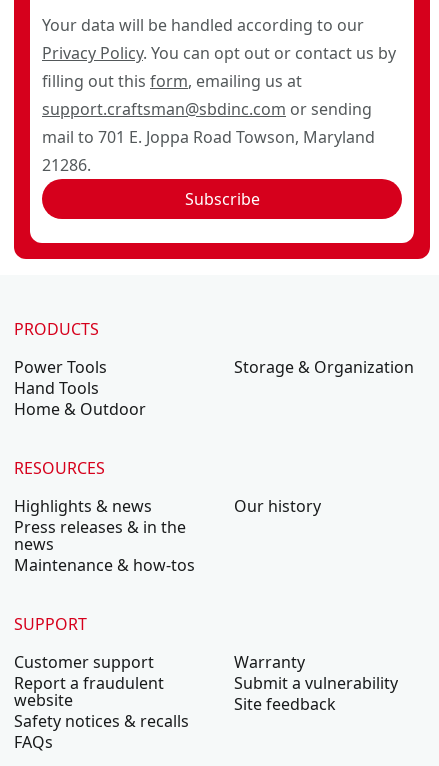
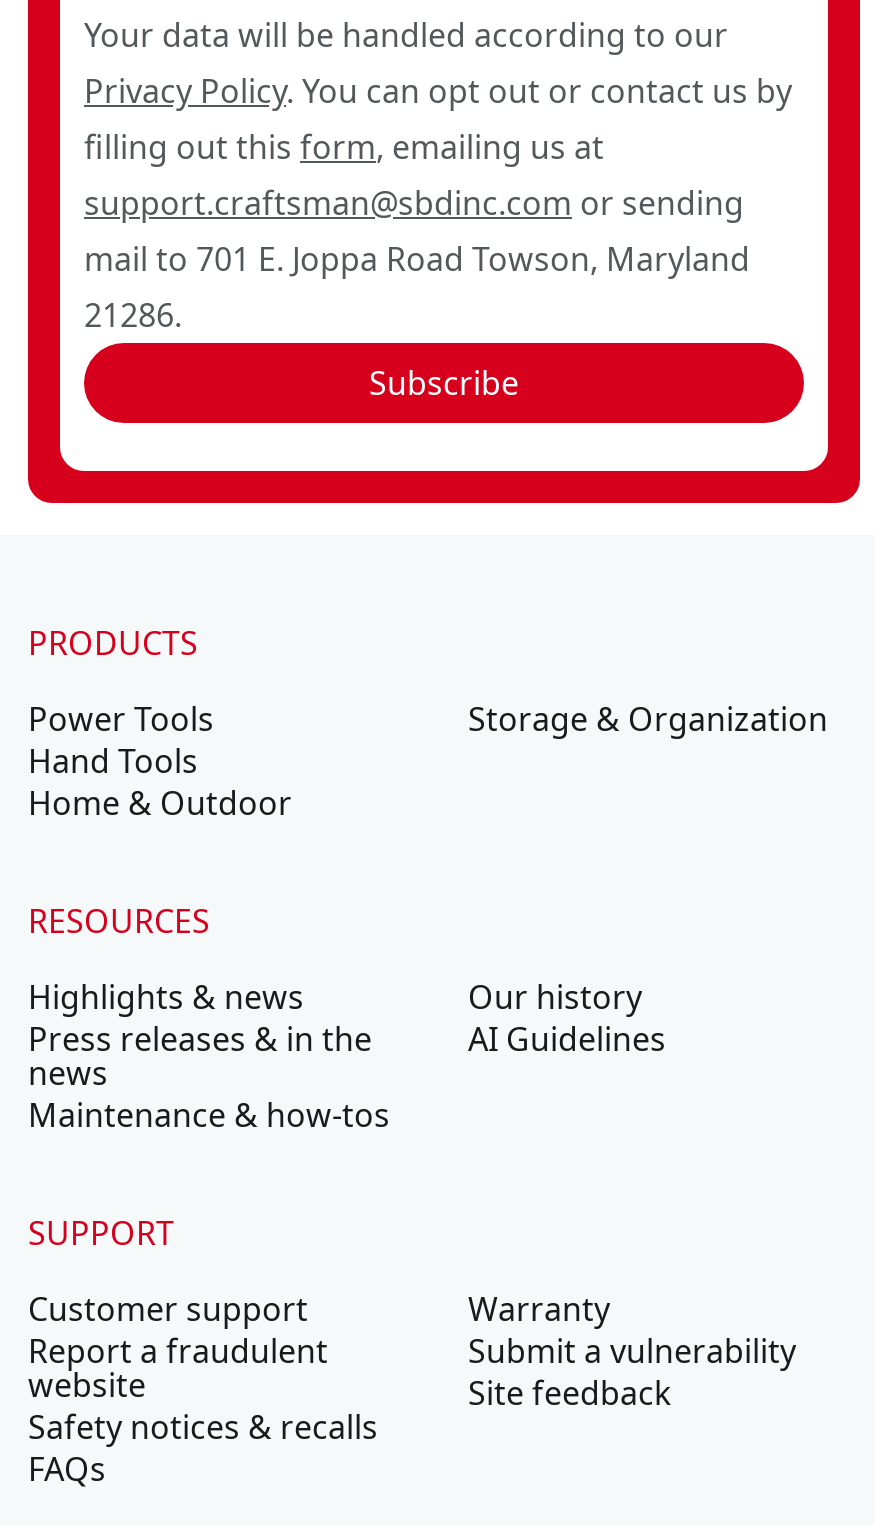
+ AI Guidelines
